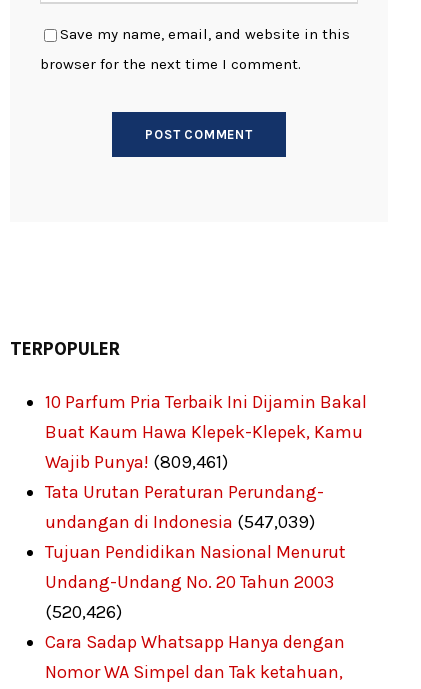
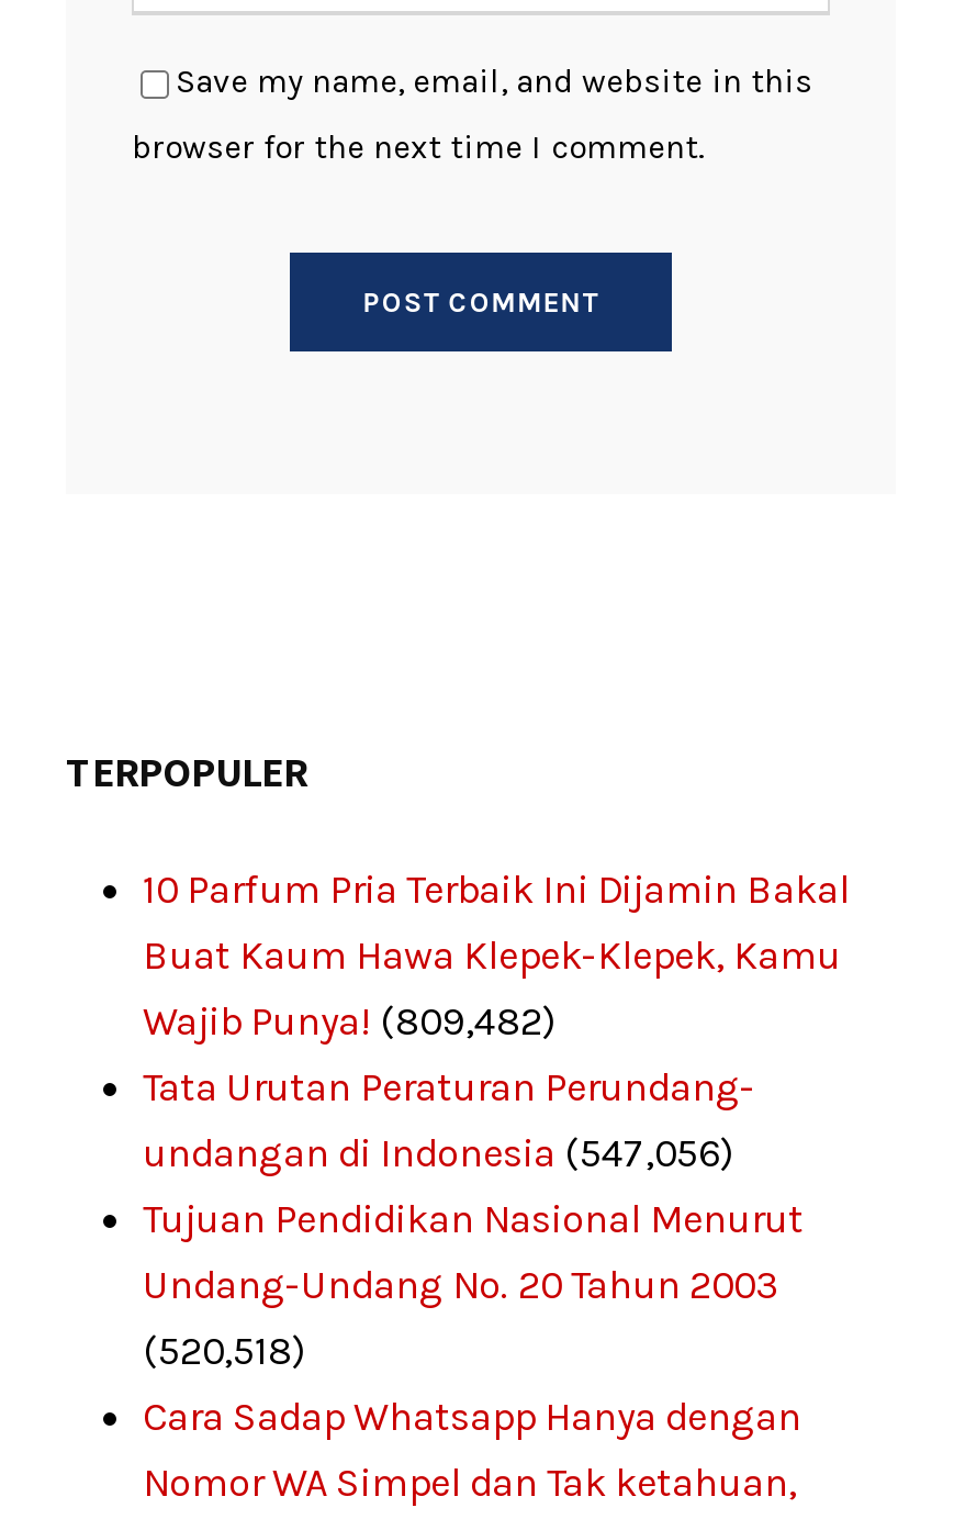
- Wajib Punya! (809,461)
+ Wajib Punya! (809,482)

- undangan di Indonesia (547,039)
+ undangan di Indonesia (547,056)

- (520,426)
+ (520,518)
